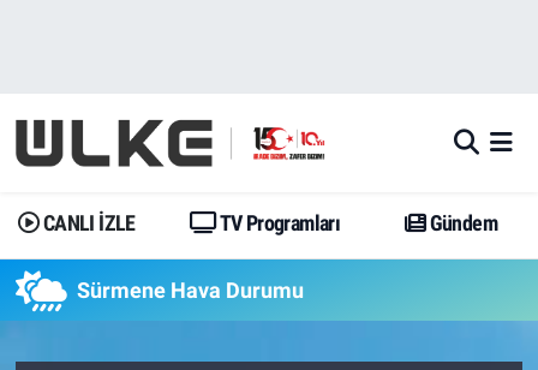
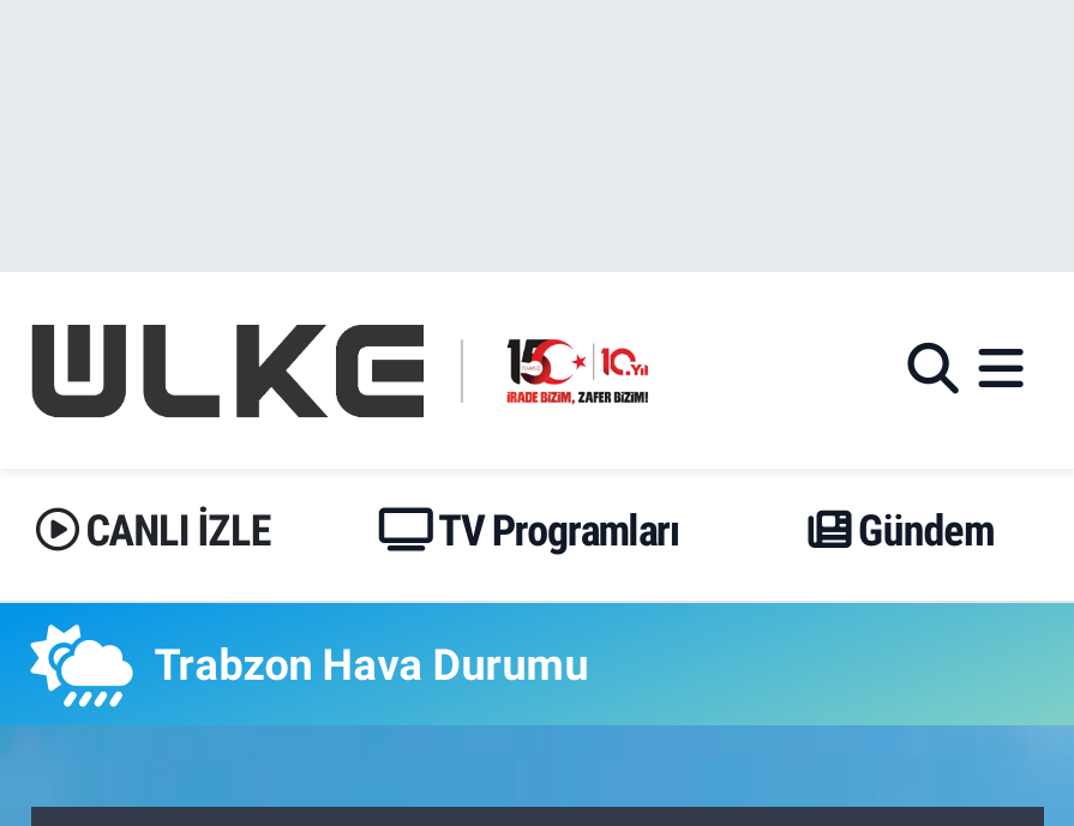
- Sürmene Hava Durumu
+ Trabzon Hava Durumu
